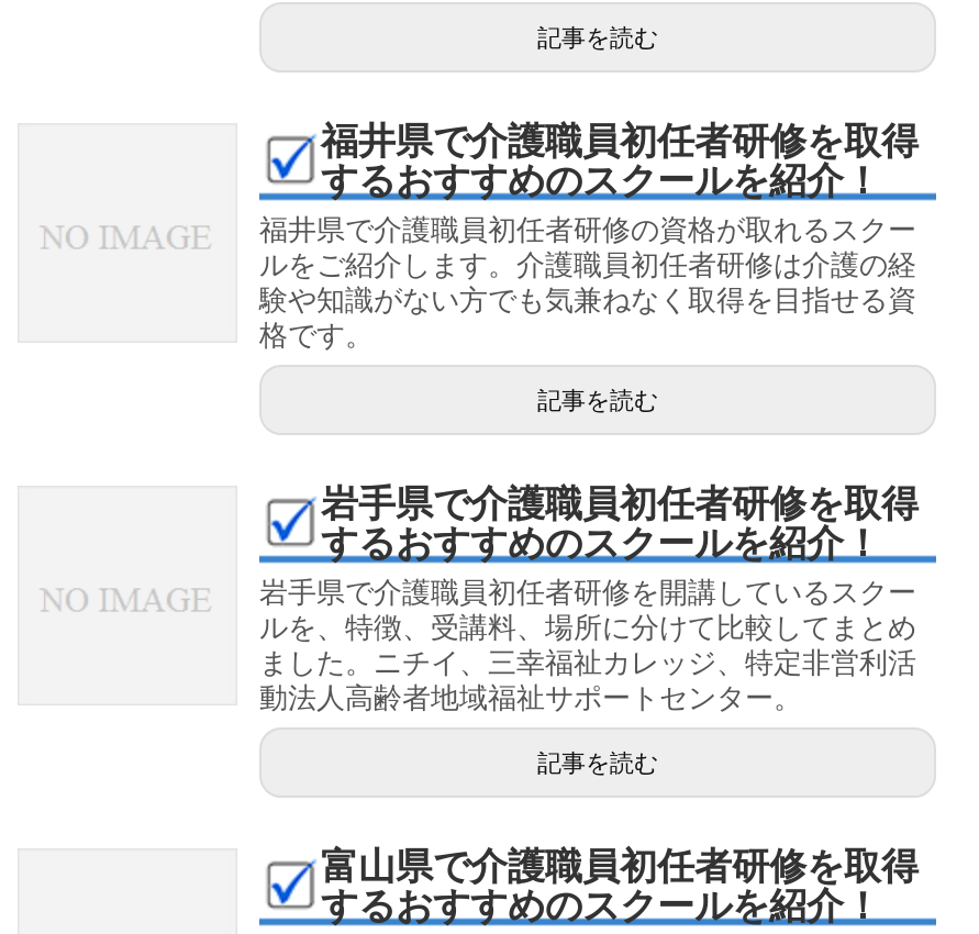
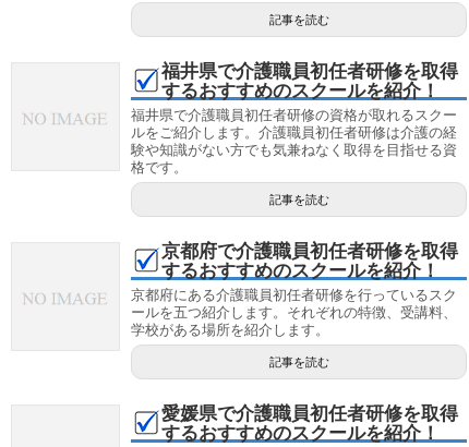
- 岩手県で介護職員初任者研修を取得
+ 京都府で介護職員初任者研修を取得

- 岩手県で介護職員初任者研修を開講しているスクー
- ルを、特徴、受講料、場所に分けて比較してまとめ
- ました。ニチイ、三幸福祉カレッジ、特定非営利活
- 動法人高齢者地域福祉サポートセンター。
+ 京都府にある介護職員初任者研修を行っているスク
+ ールを五つ紹介します。それぞれの特徴、受講料、
+ 学校がある場所を紹介します。

- 富山県で介護職員初任者研修を取得
+ 愛媛県で介護職員初任者研修を取得
